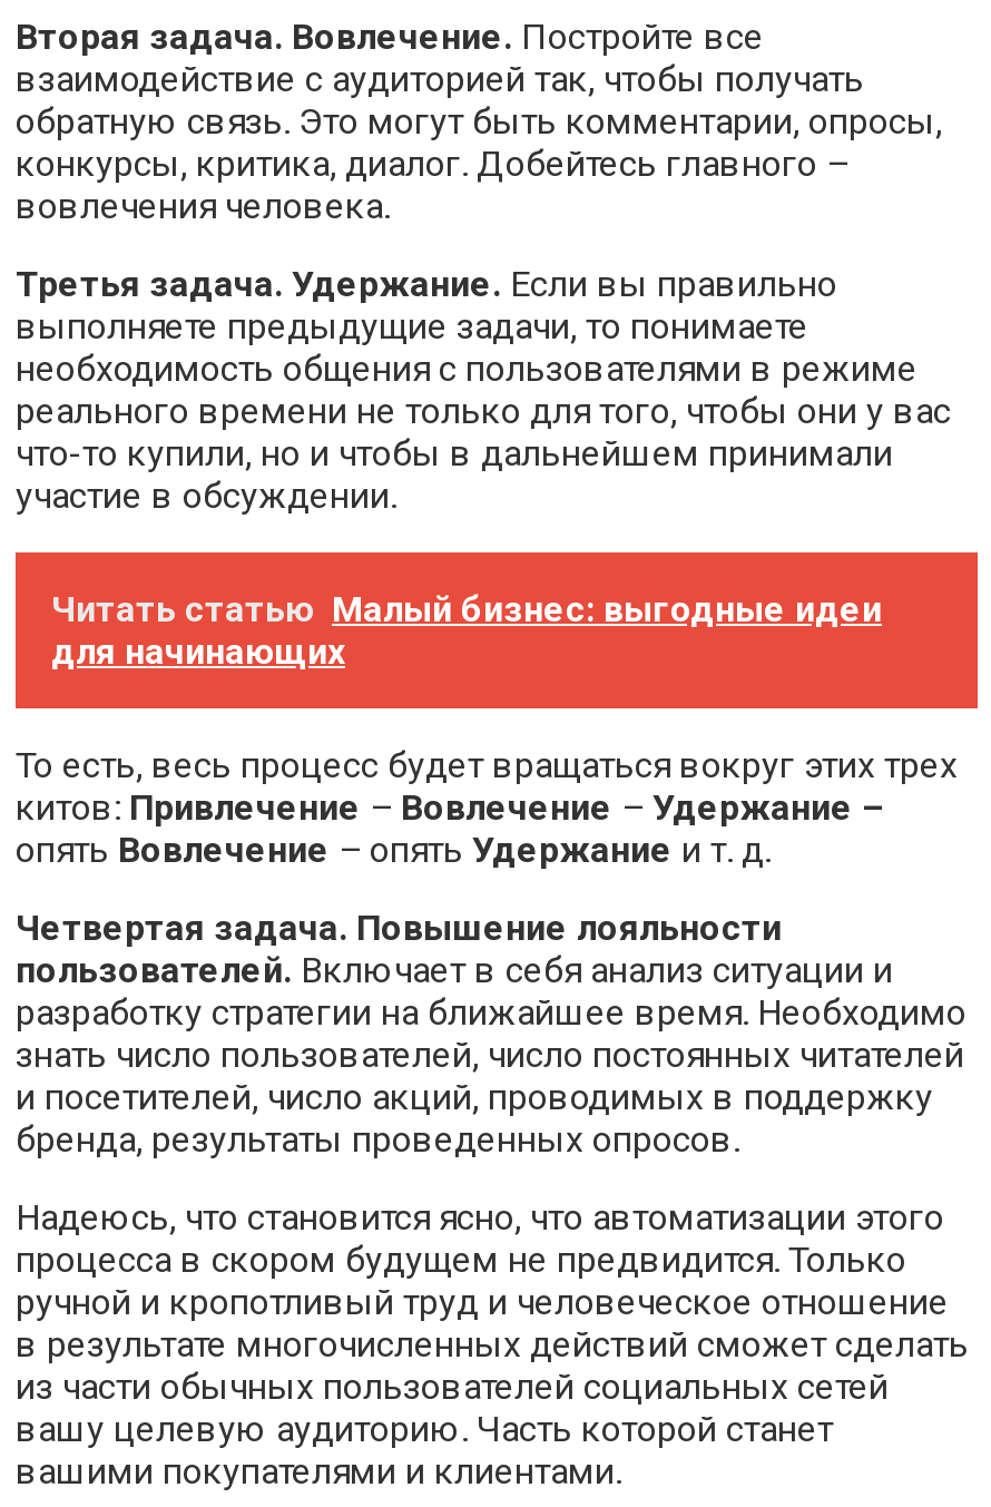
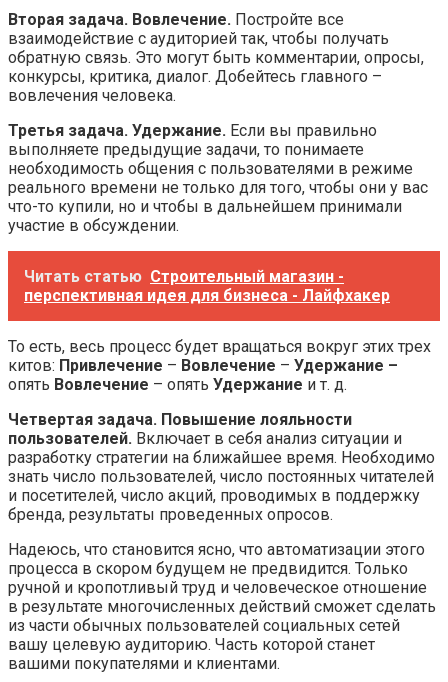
- Читать статью Малый бизнес: выгодные идеи
- для начинающих
+ Читать статью Строительный магазин -
+ перспективная идея для бизнеса - Лайфхакер
